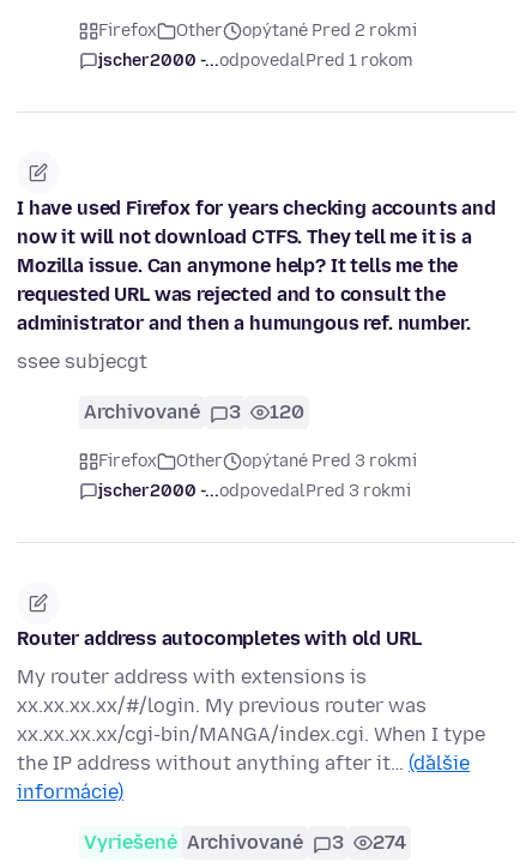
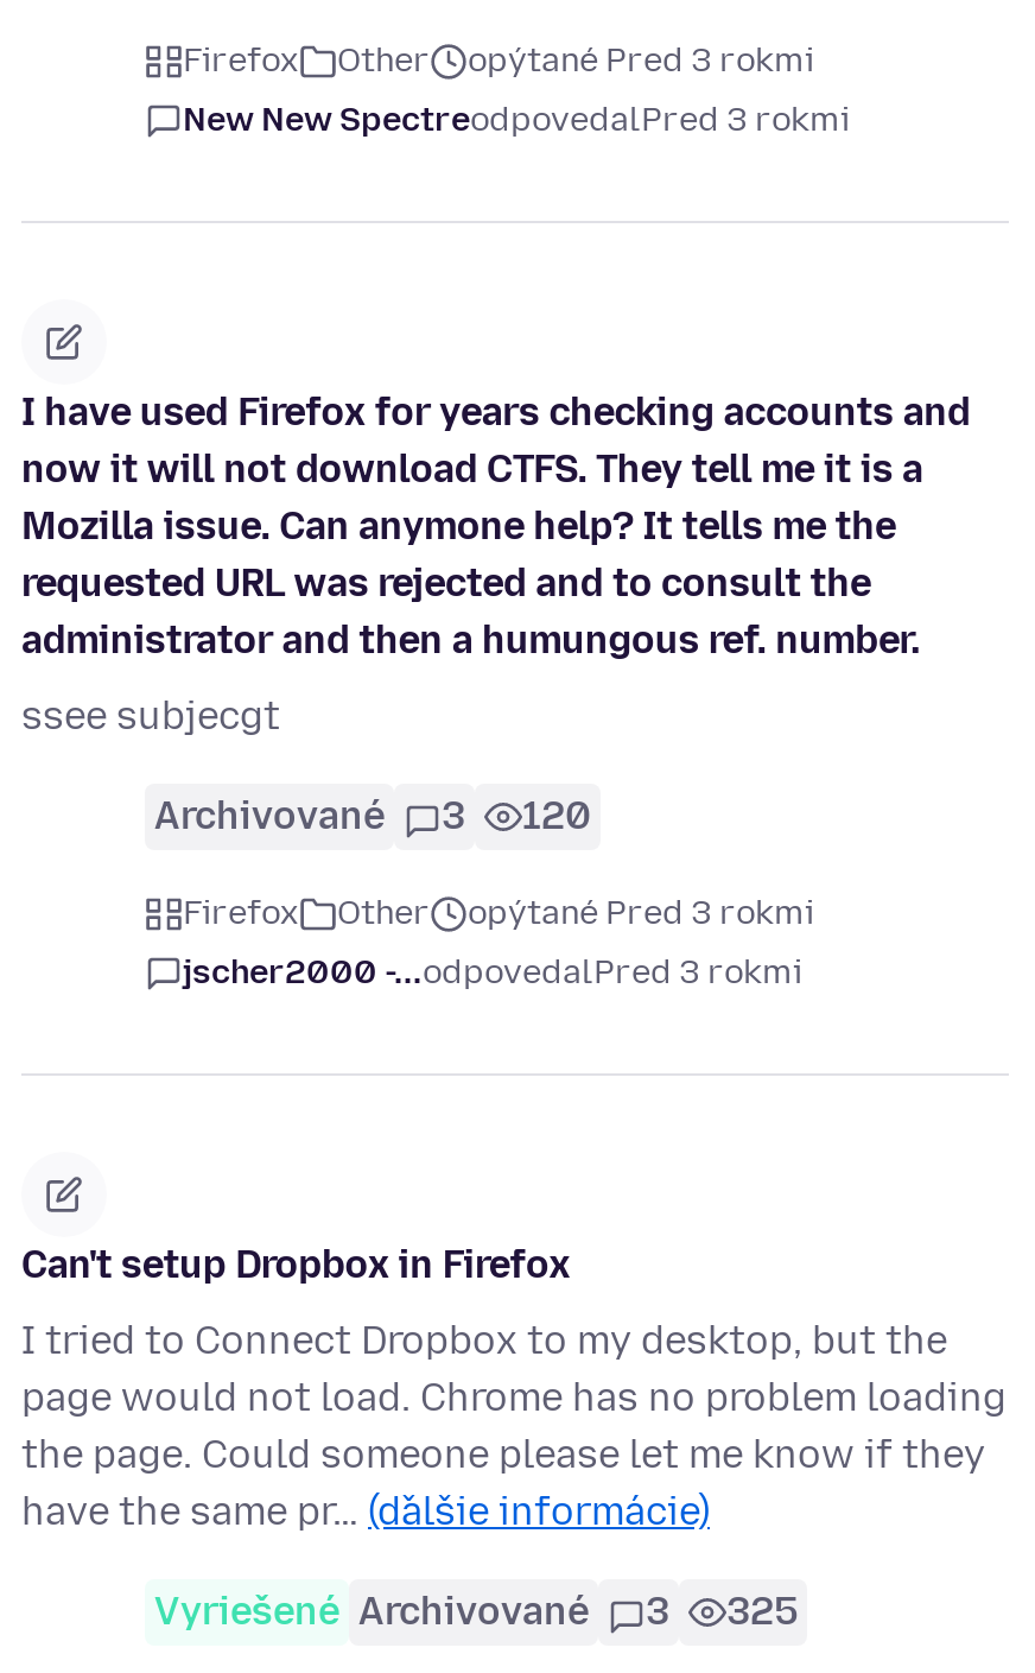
- opýtané Pred 2 rokmi
+ opýtané Pred 3 rokmi

- jscher2000 -...odpovedalPred 1 rokom
+ New New SpectreodpovedalPred 3 rokmi

- Router address autocompletes with old URL
+ Can't setup Dropbox in Firefox

- My router address with extensions is
- xx.xx.xx.xx/#/login. My previous router was
- xx.xx.xx.xx/cgi-bin/MANGA/index.cgi. When I type
- the IP address without anything after it… (ďalšie
- informácie)
+ I tried to Connect Dropbox to my desktop, but the
+ page would not load. Chrome has no problem loading
+ the page. Could someone please let me know if they
+ have the same pr… (ďalšie informácie)

- Vyriešené Archivované 3 274
+ Vyriešené Archivované 3 325
